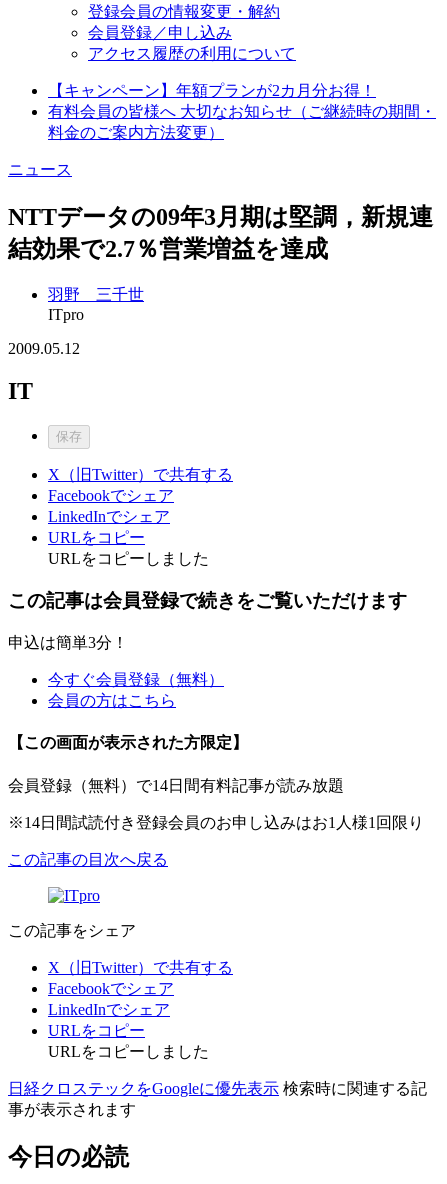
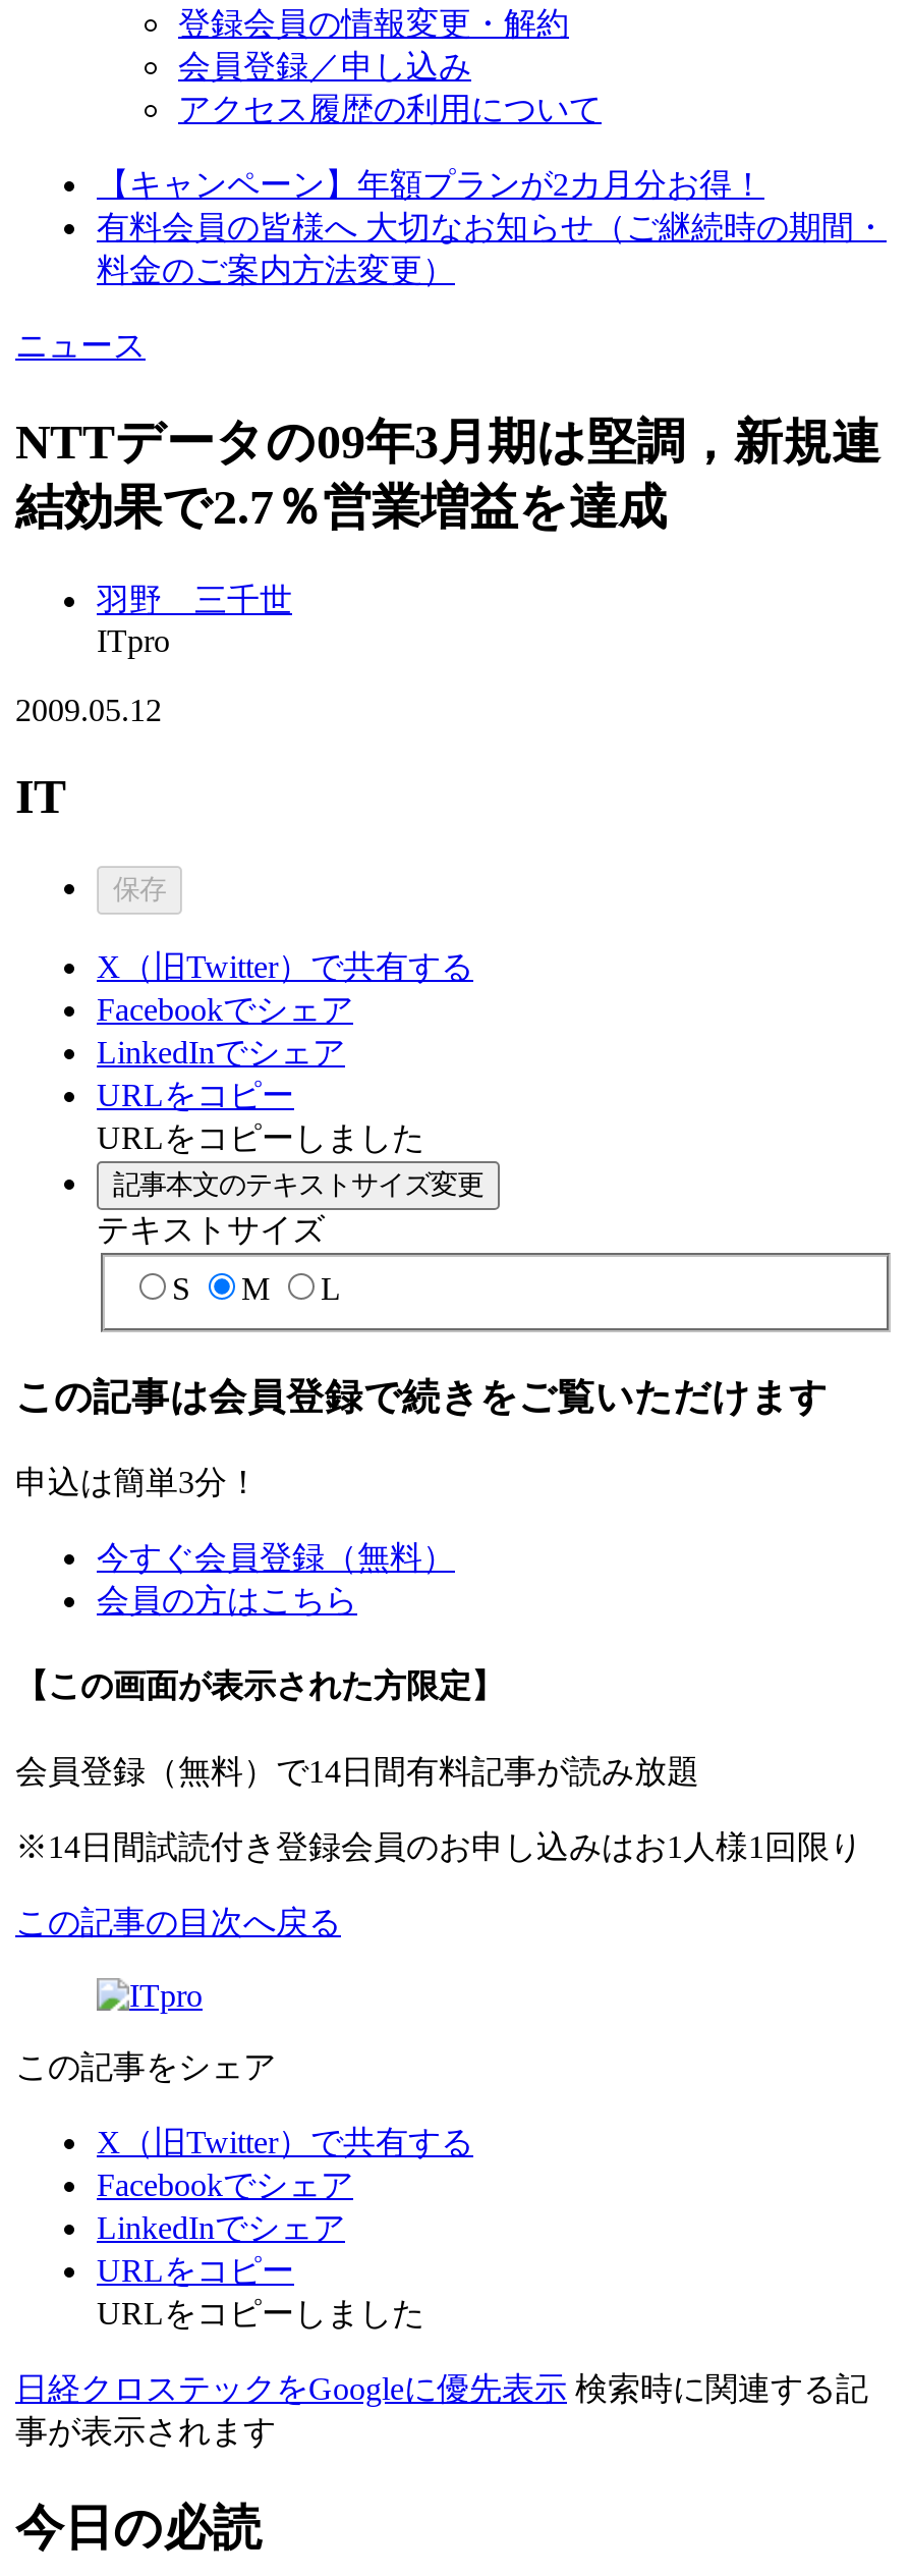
+ 記事本文のテキストサイズ変更
+ テキストサイズ
+ S
+ M
+ L
